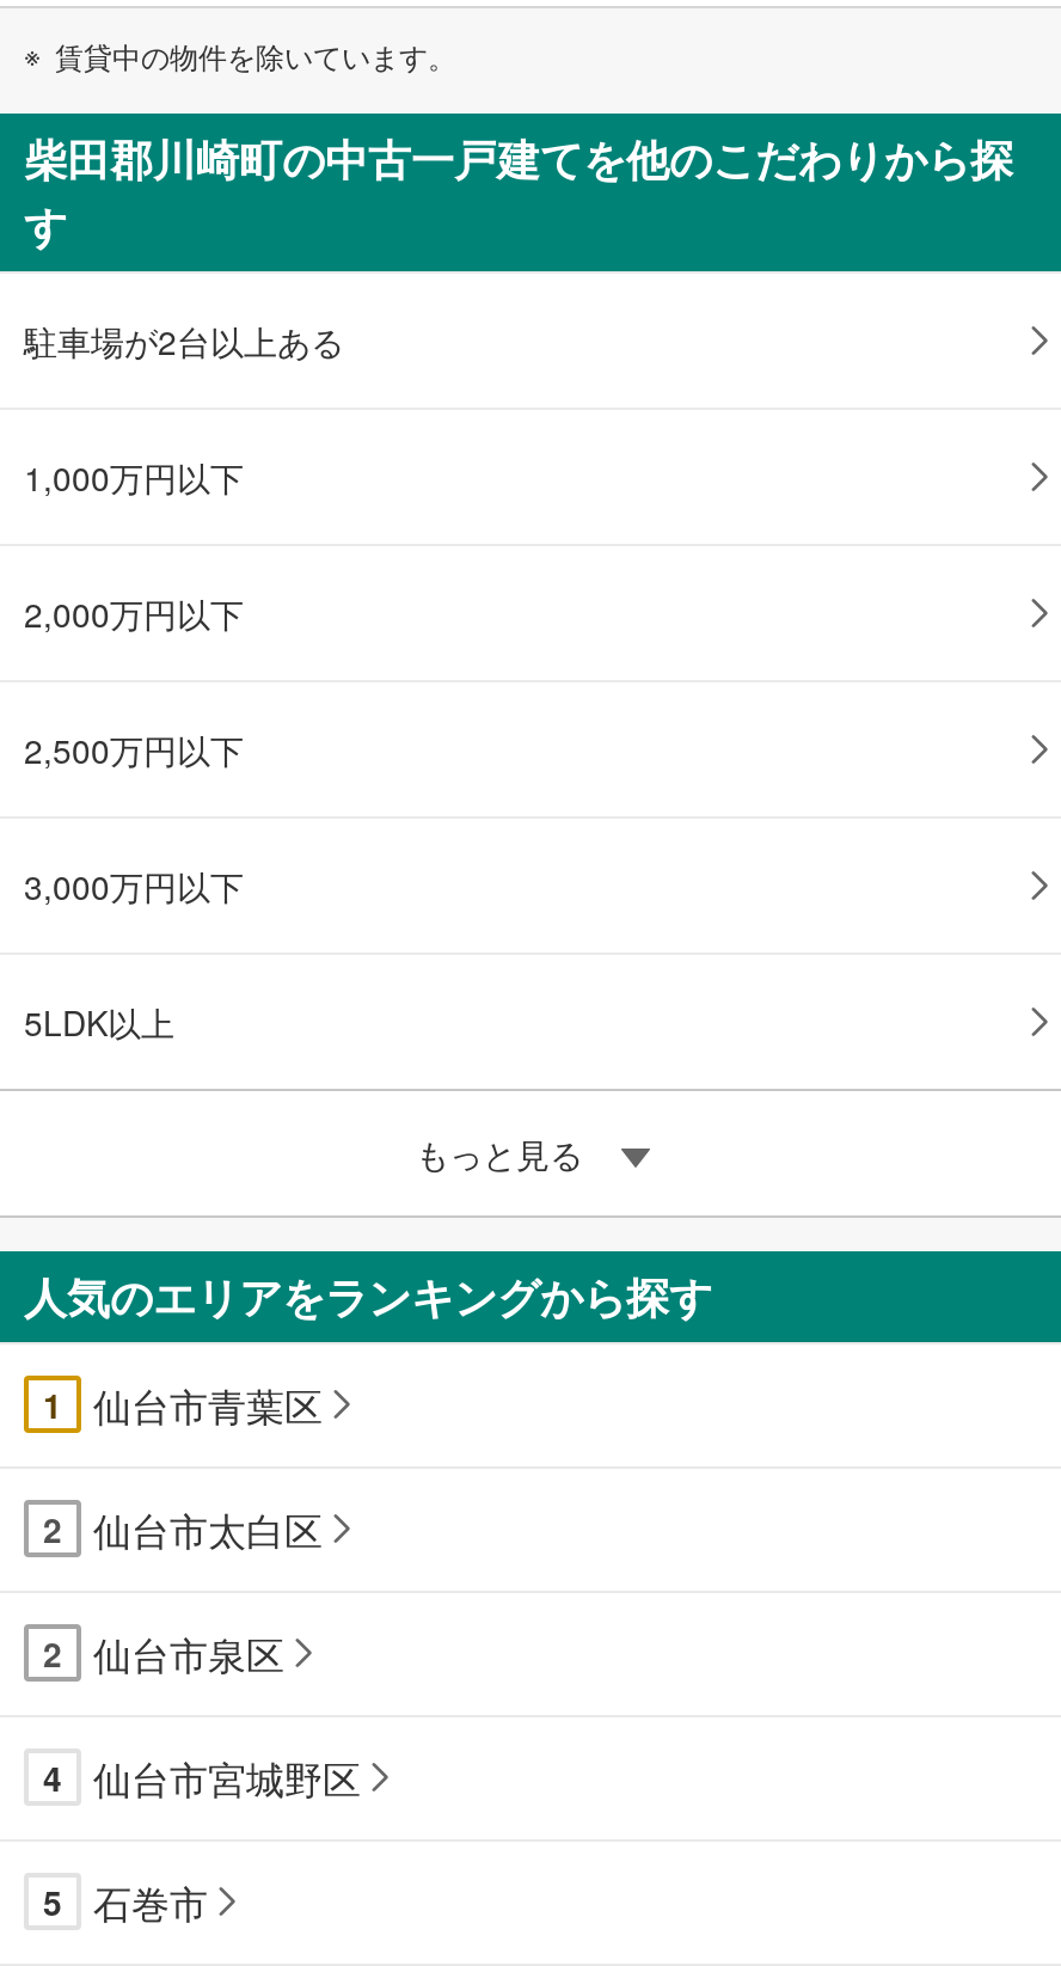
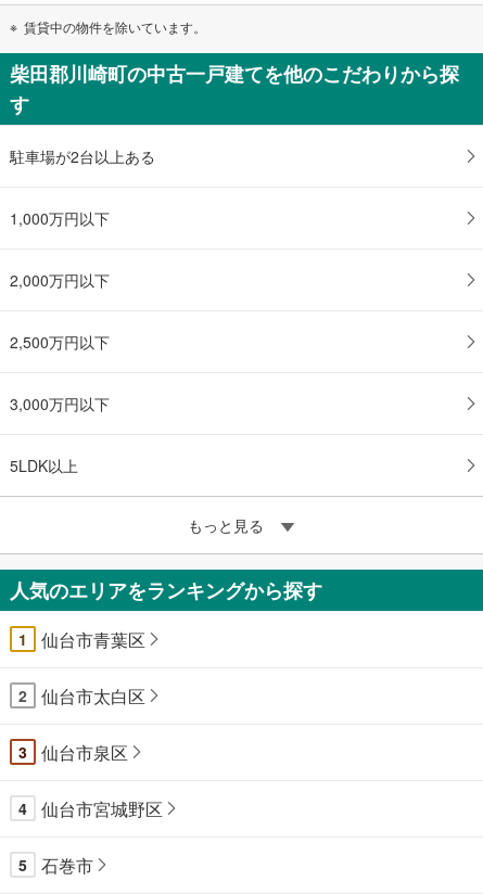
- 2 仙台市泉区
+ 3 仙台市泉区
